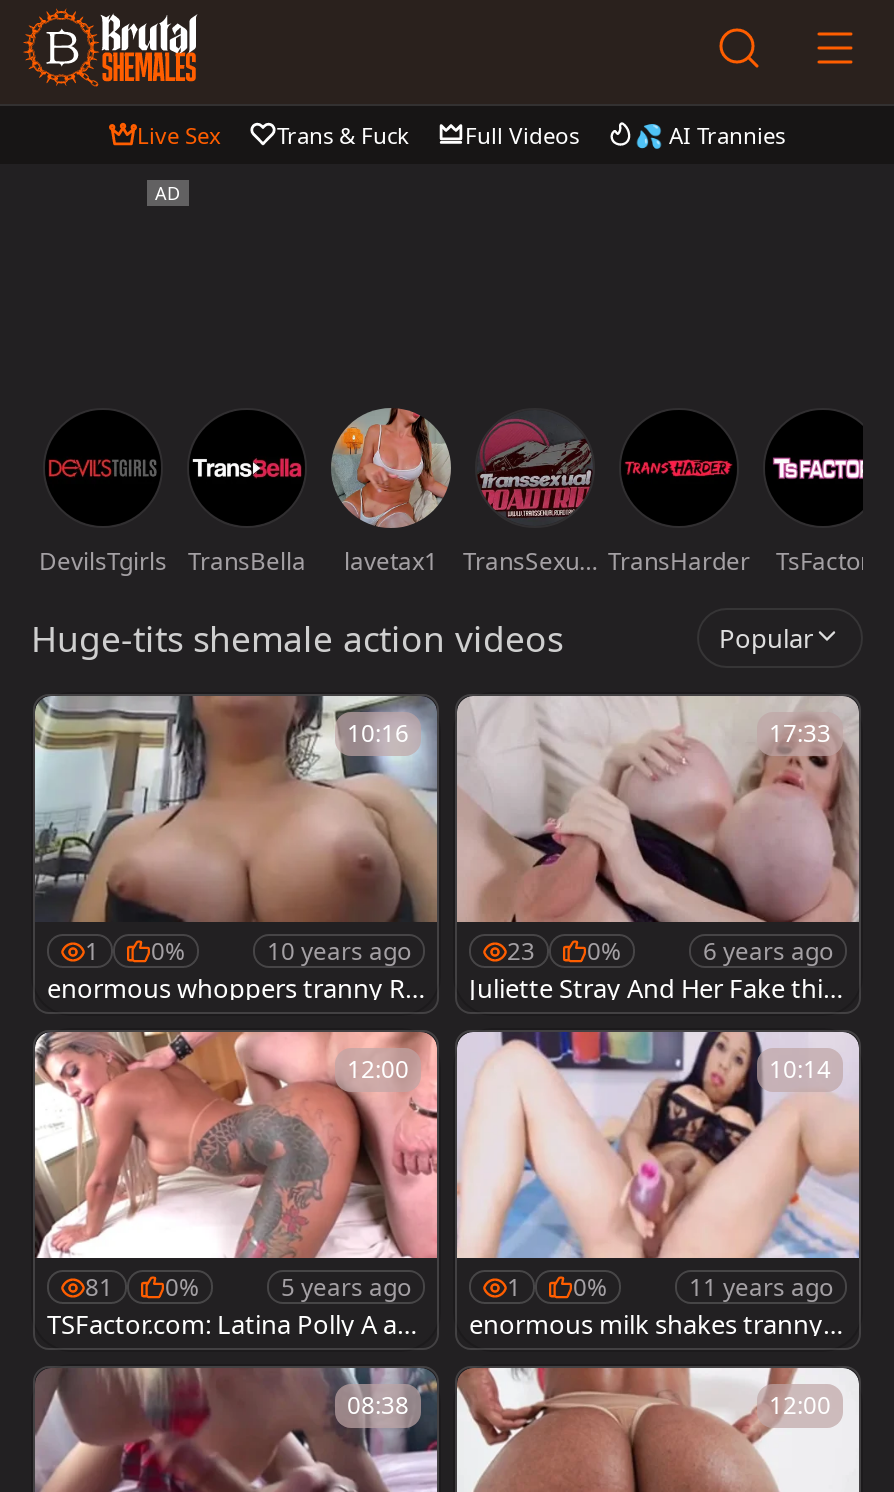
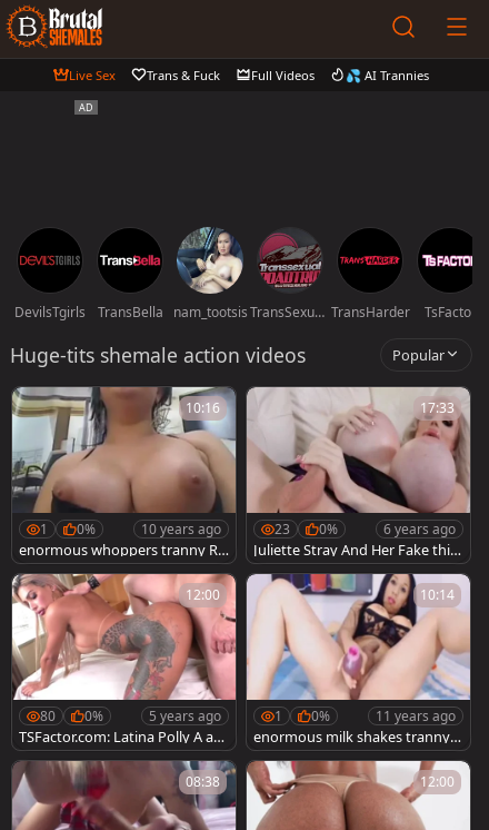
- [image]
- TransBella
- lavetax1
+ [image]
+ TransBella nam_tootsis

- 81
+ 80
